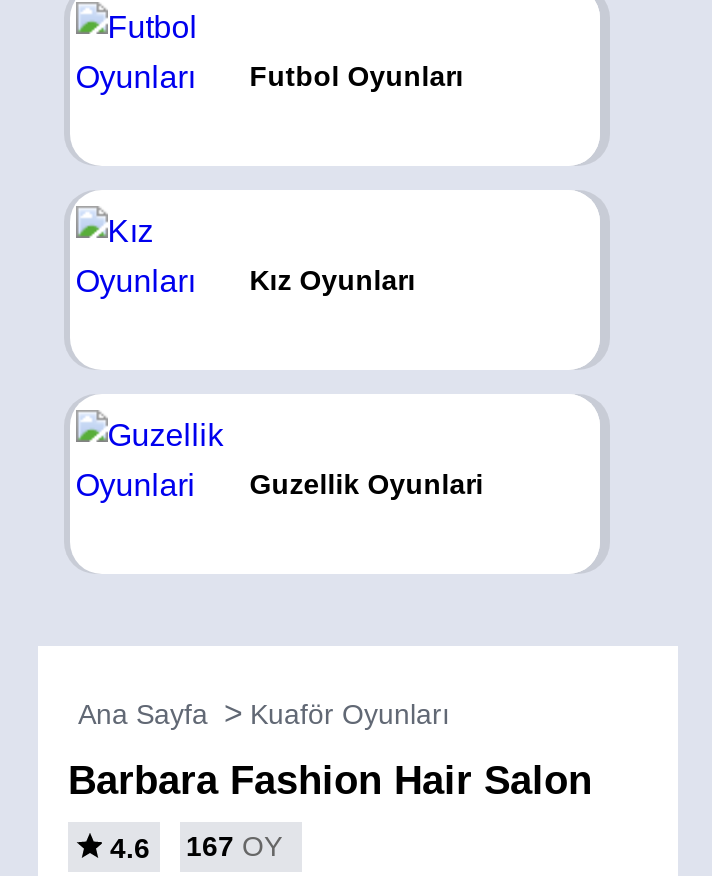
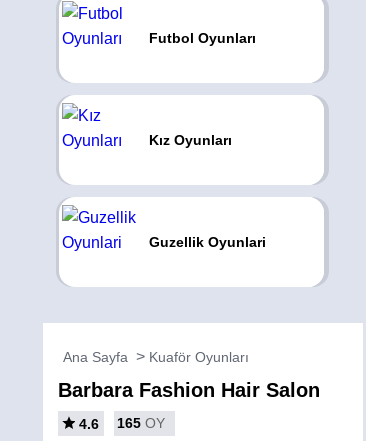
- 4.6 167 OY
+ 4.6 165 OY
